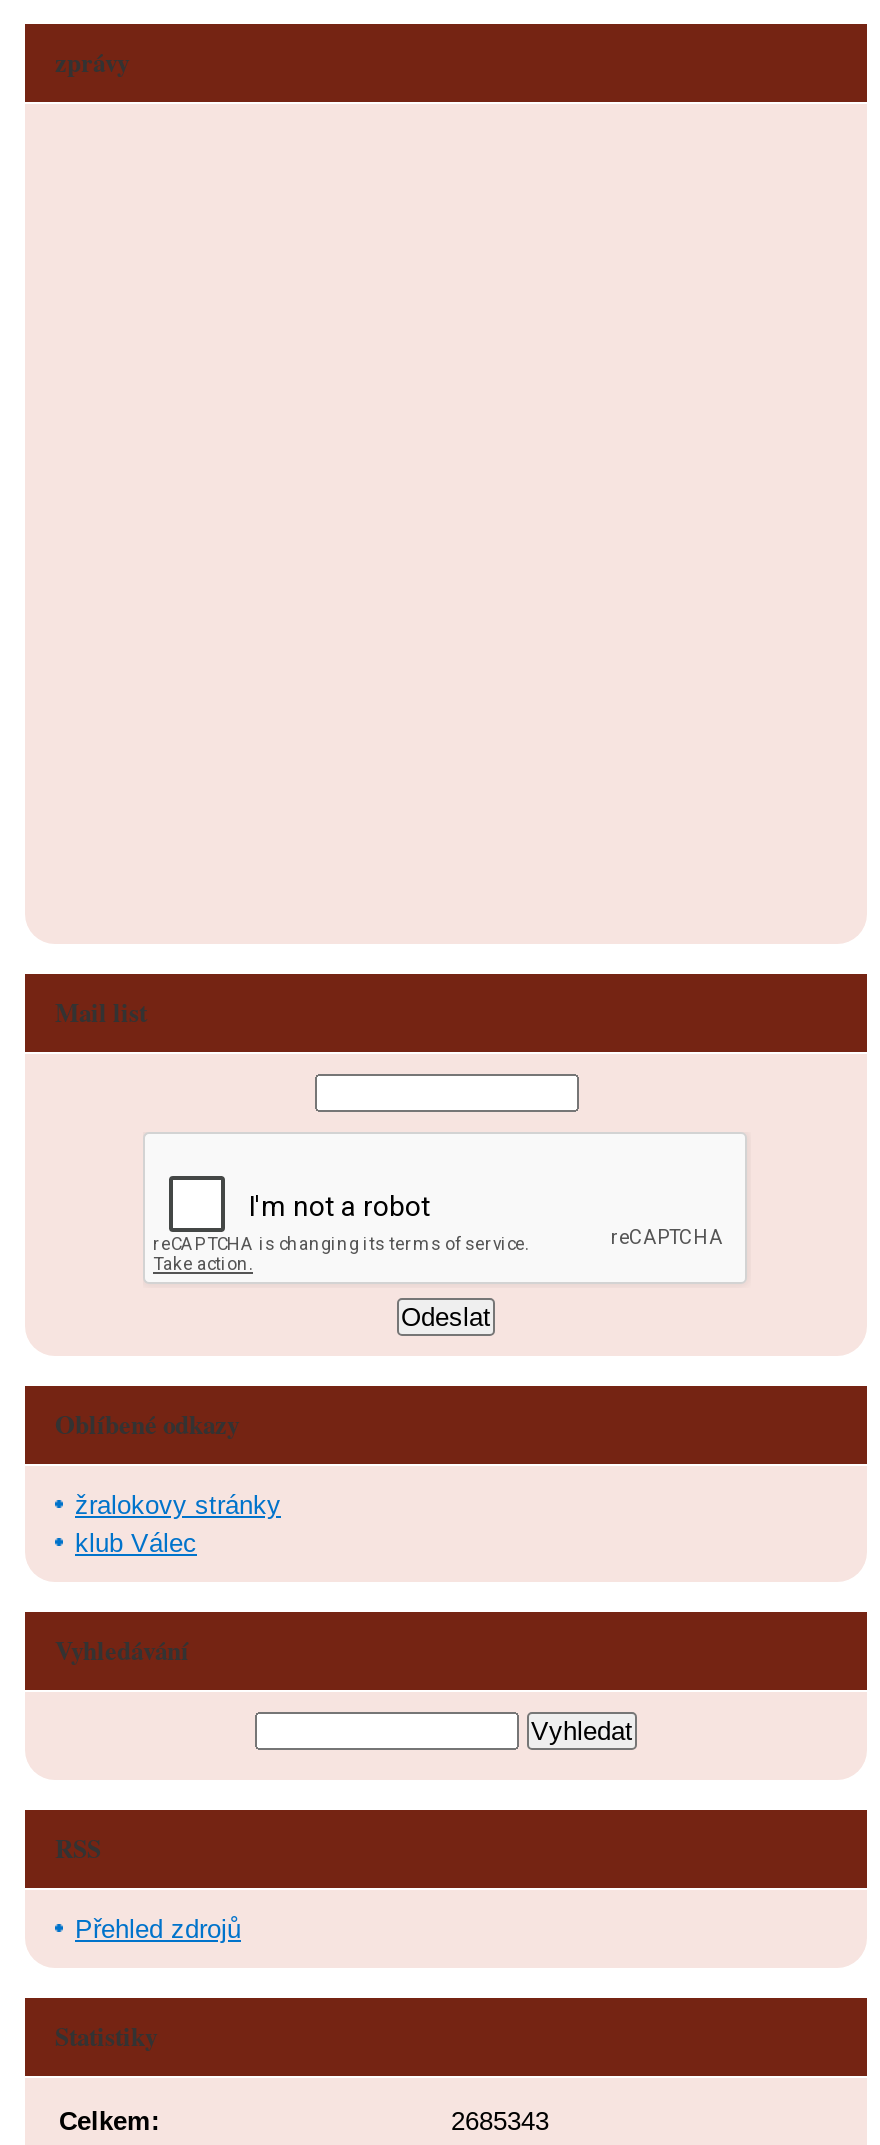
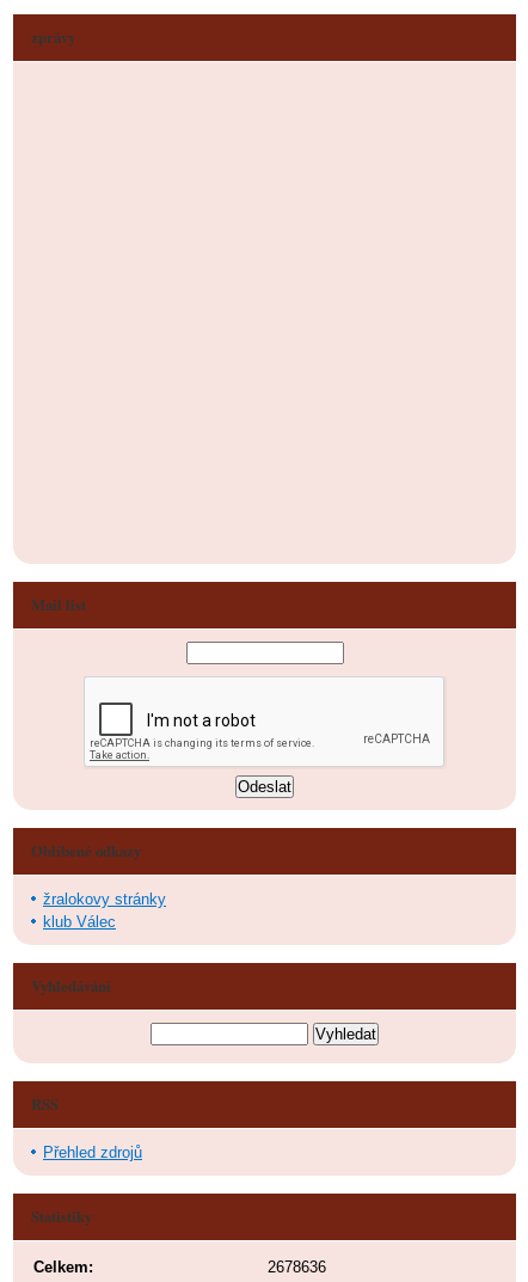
- 2685343
+ 2678636
